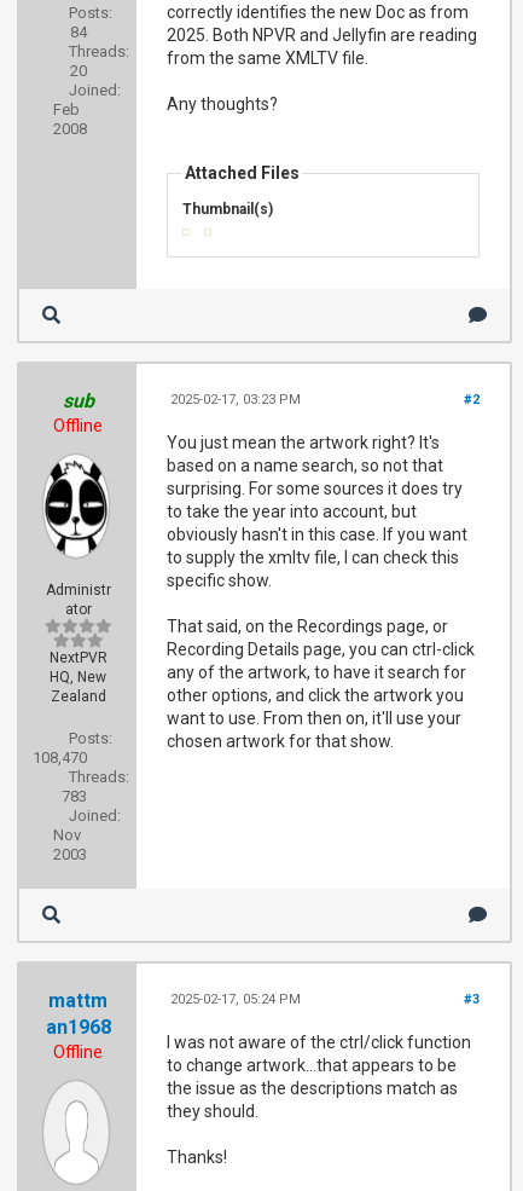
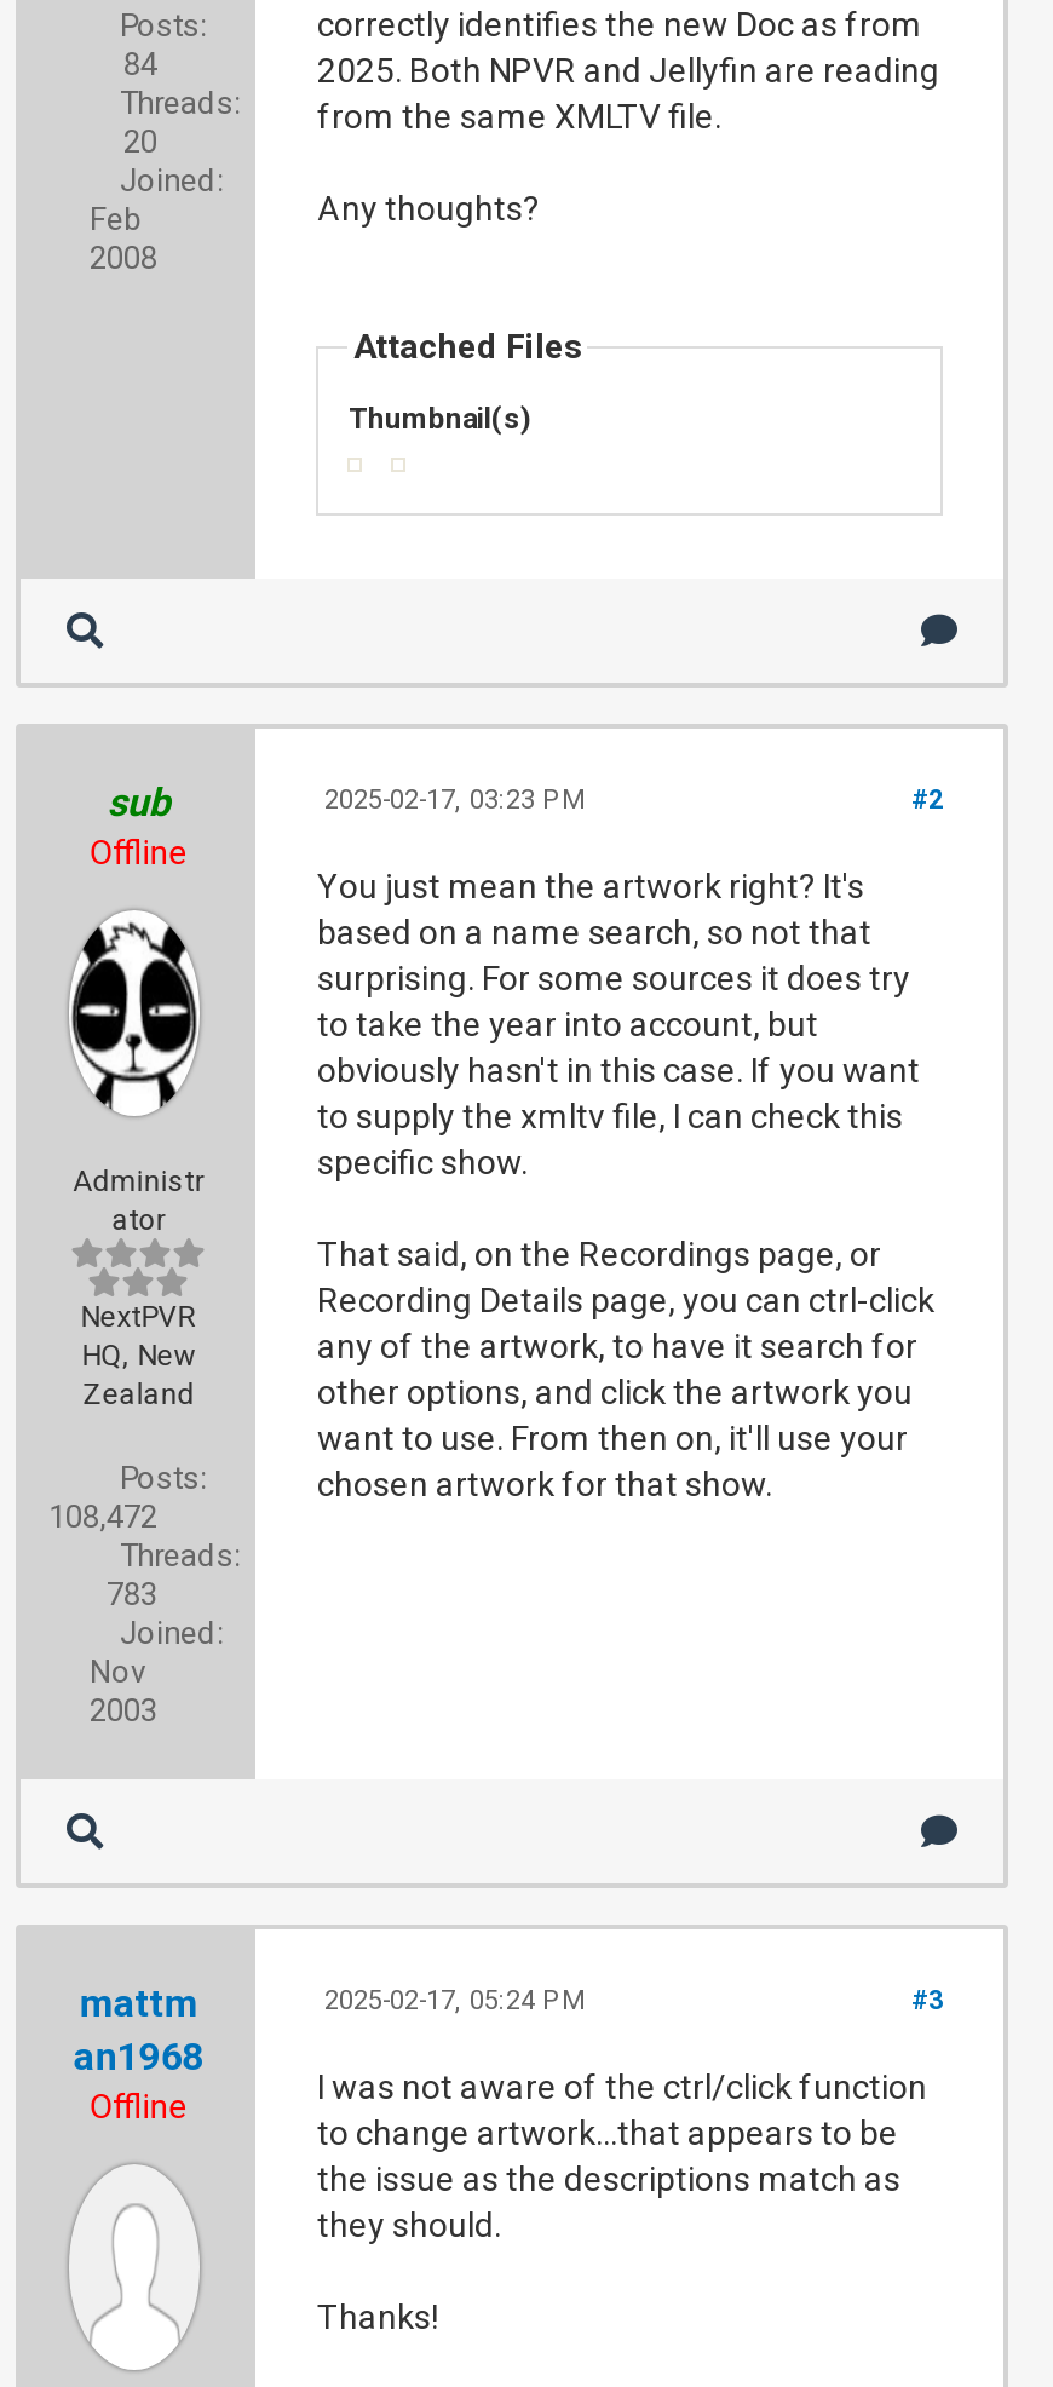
- 108,470
+ 108,472
